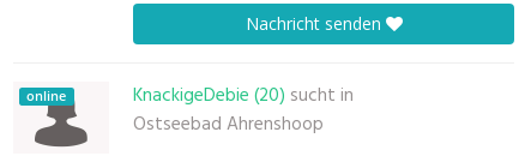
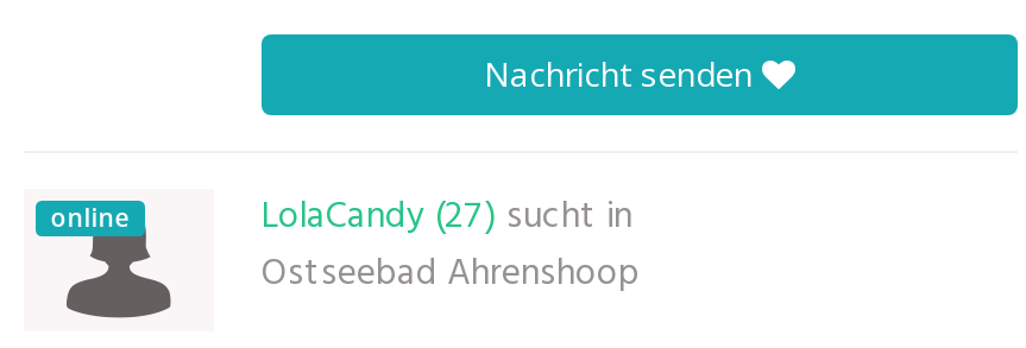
- KnackigeDebie (20) sucht in
+ LolaCandy (27) sucht in
